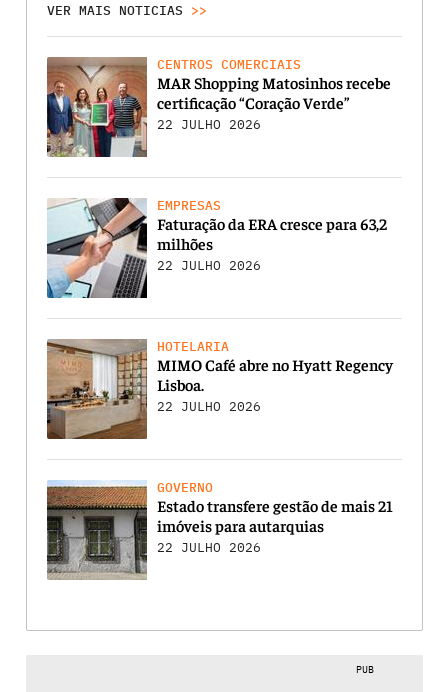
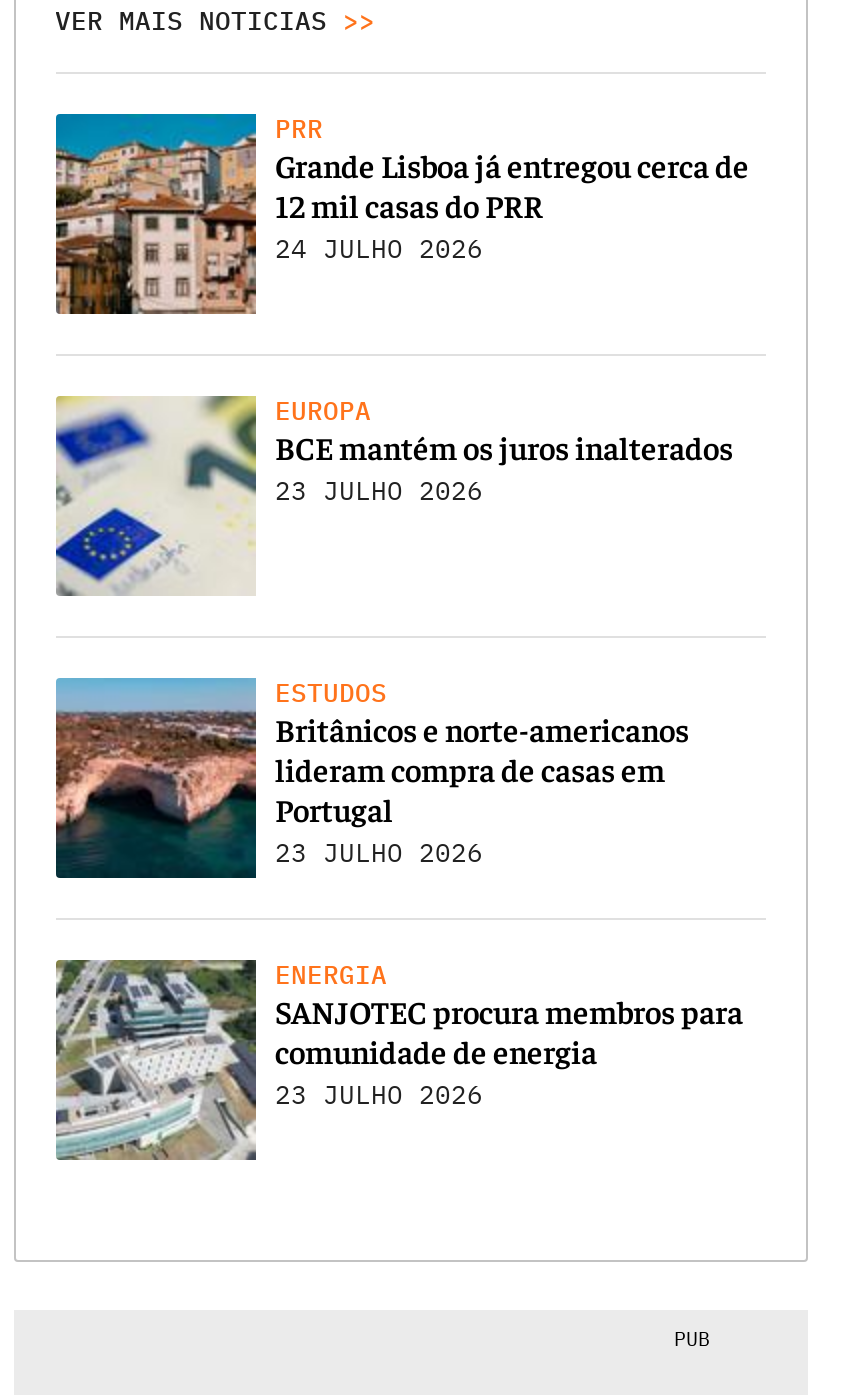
- [image]
- CENTROS COMERCIAIS
- MAR Shopping Matosinhos recebe
- certificação “Coração Verde”
- 22 JULHO 2026
+ [image]
+ PRR
+ Grande Lisboa já entregou cerca de
+ 12 mil casas do PRR
+ 24 JULHO 2026

- [image]
- EMPRESAS
- Faturação da ERA cresce para 63,2
- milhões
- 22 JULHO 2026
+ [image]
+ EUROPA
+ BCE mantém os juros inalterados
+ 23 JULHO 2026

- [image]
- HOTELARIA
- MIMO Café abre no Hyatt Regency
- Lisboa.
- 22 JULHO 2026
+ [image]
+ ESTUDOS
+ Britânicos e norte-americanos
+ lideram compra de casas em
+ Portugal
+ 23 JULHO 2026

- [image]
- GOVERNO
- Estado transfere gestão de mais 21
- imóveis para autarquias
- 22 JULHO 2026
+ [image]
+ ENERGIA
+ SANJOTEC procura membros para
+ comunidade de energia
+ 23 JULHO 2026
